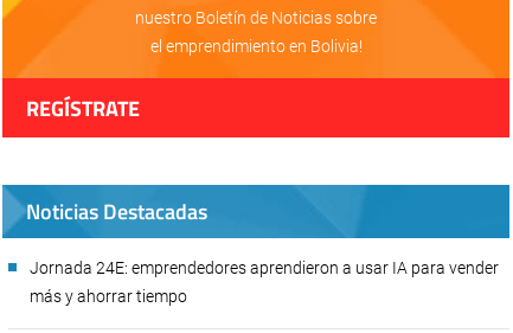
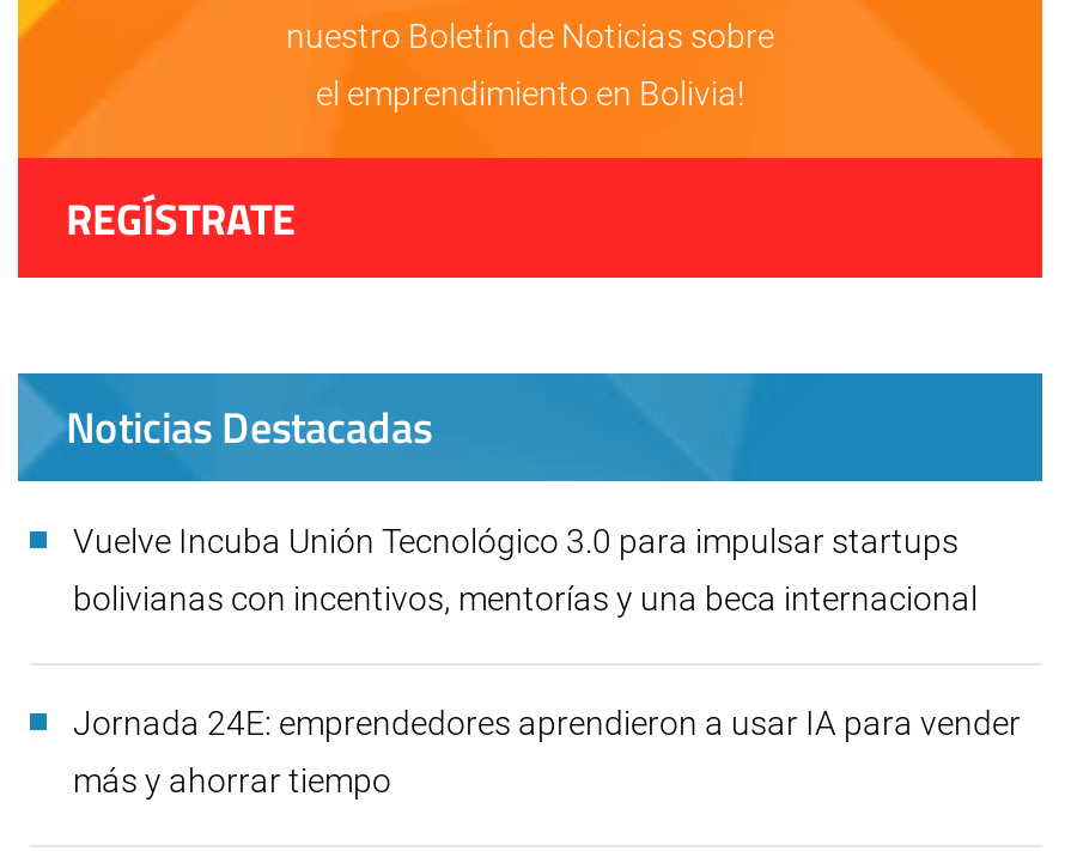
+ Vuelve Incuba Unión Tecnológico 3.0 para impulsar startups
+ bolivianas con incentivos, mentorías y una beca internacional
